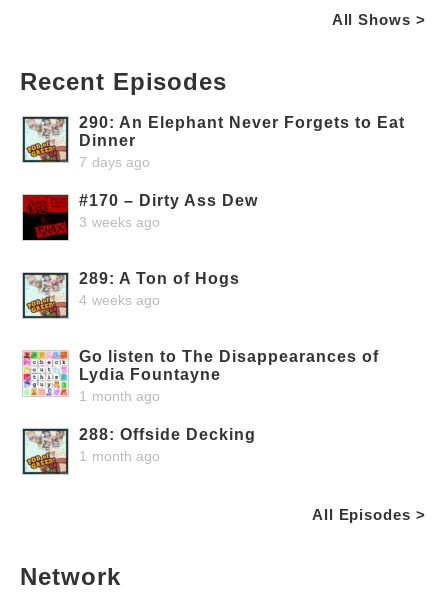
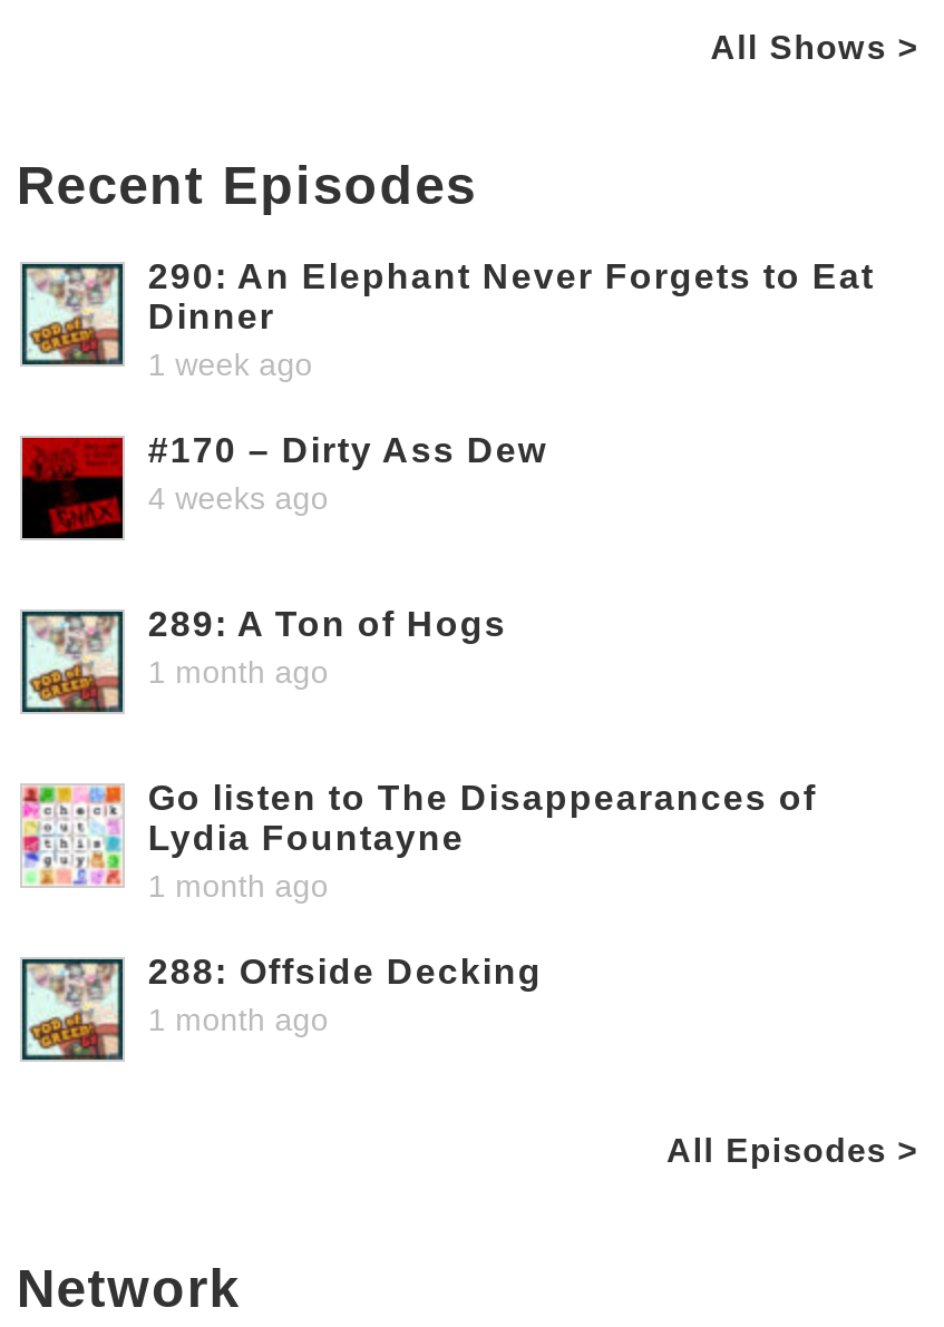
- 7 days ago
+ 1 week ago

- 3 weeks ago
+ 4 weeks ago

- 4 weeks ago
+ 1 month ago
